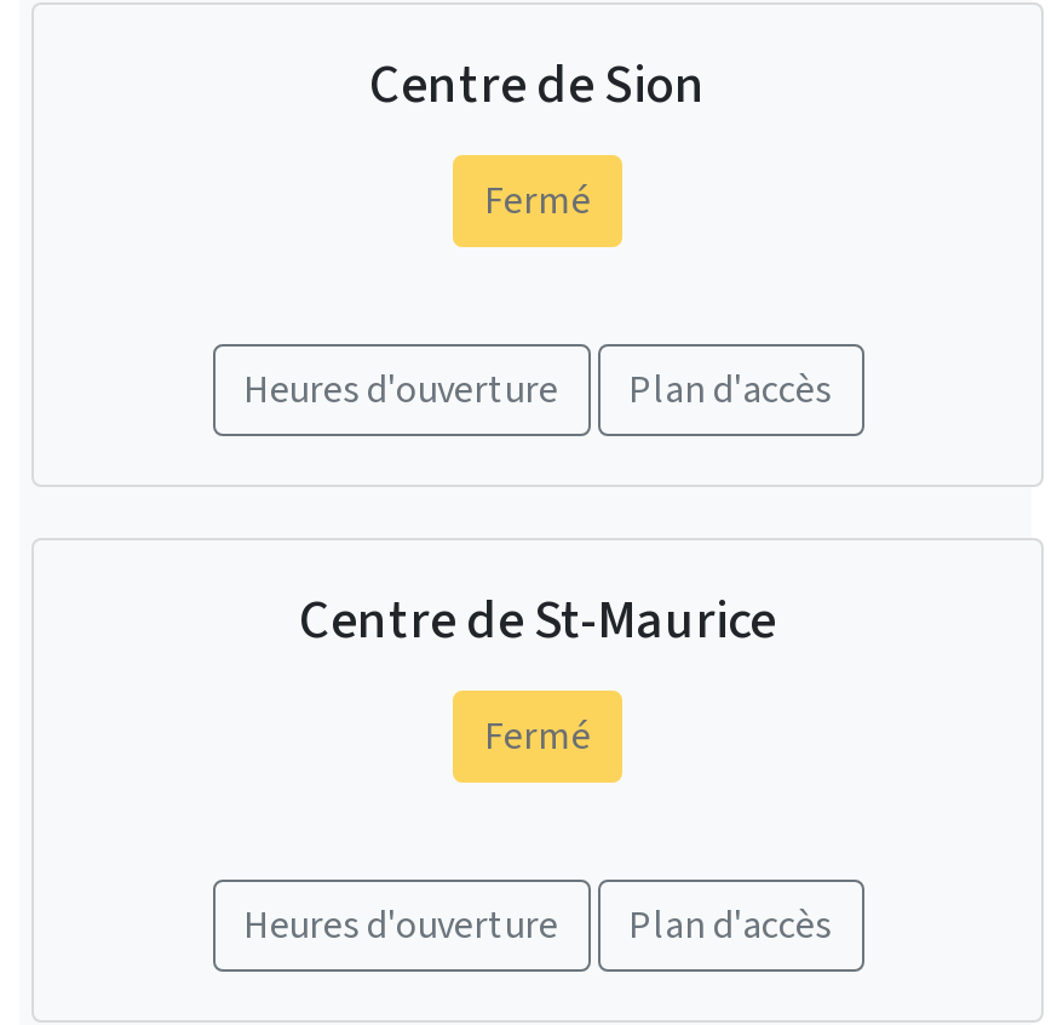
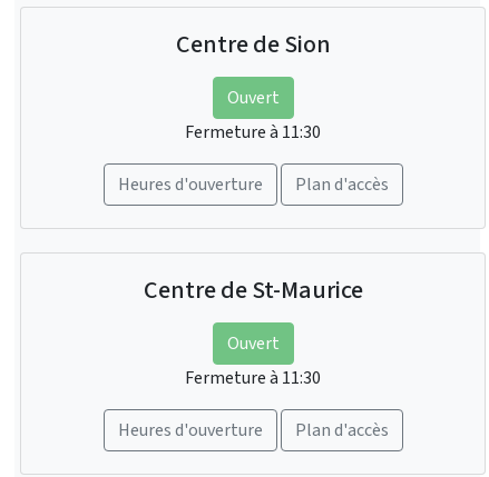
- Fermé
+ Ouvert
+ Fermeture à 11:30

- Fermé
+ Ouvert
+ Fermeture à 11:30
